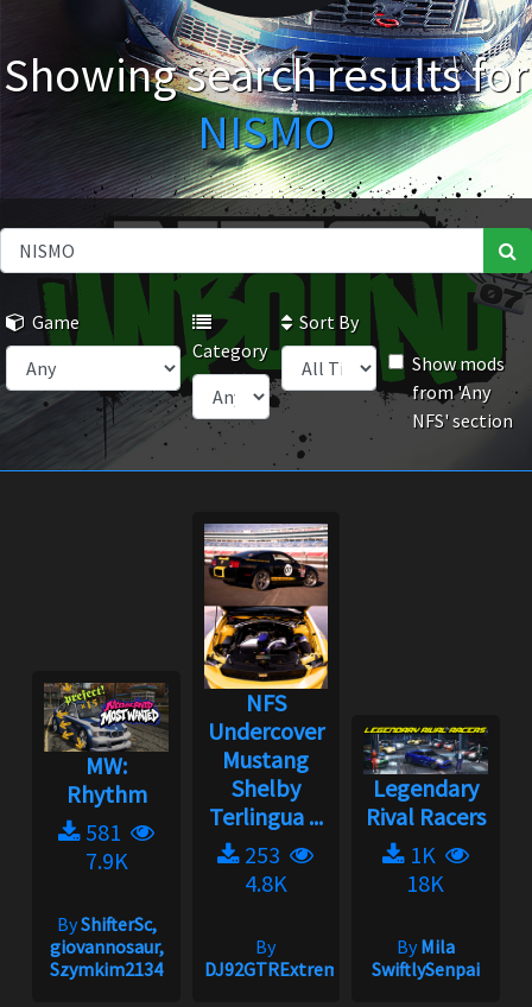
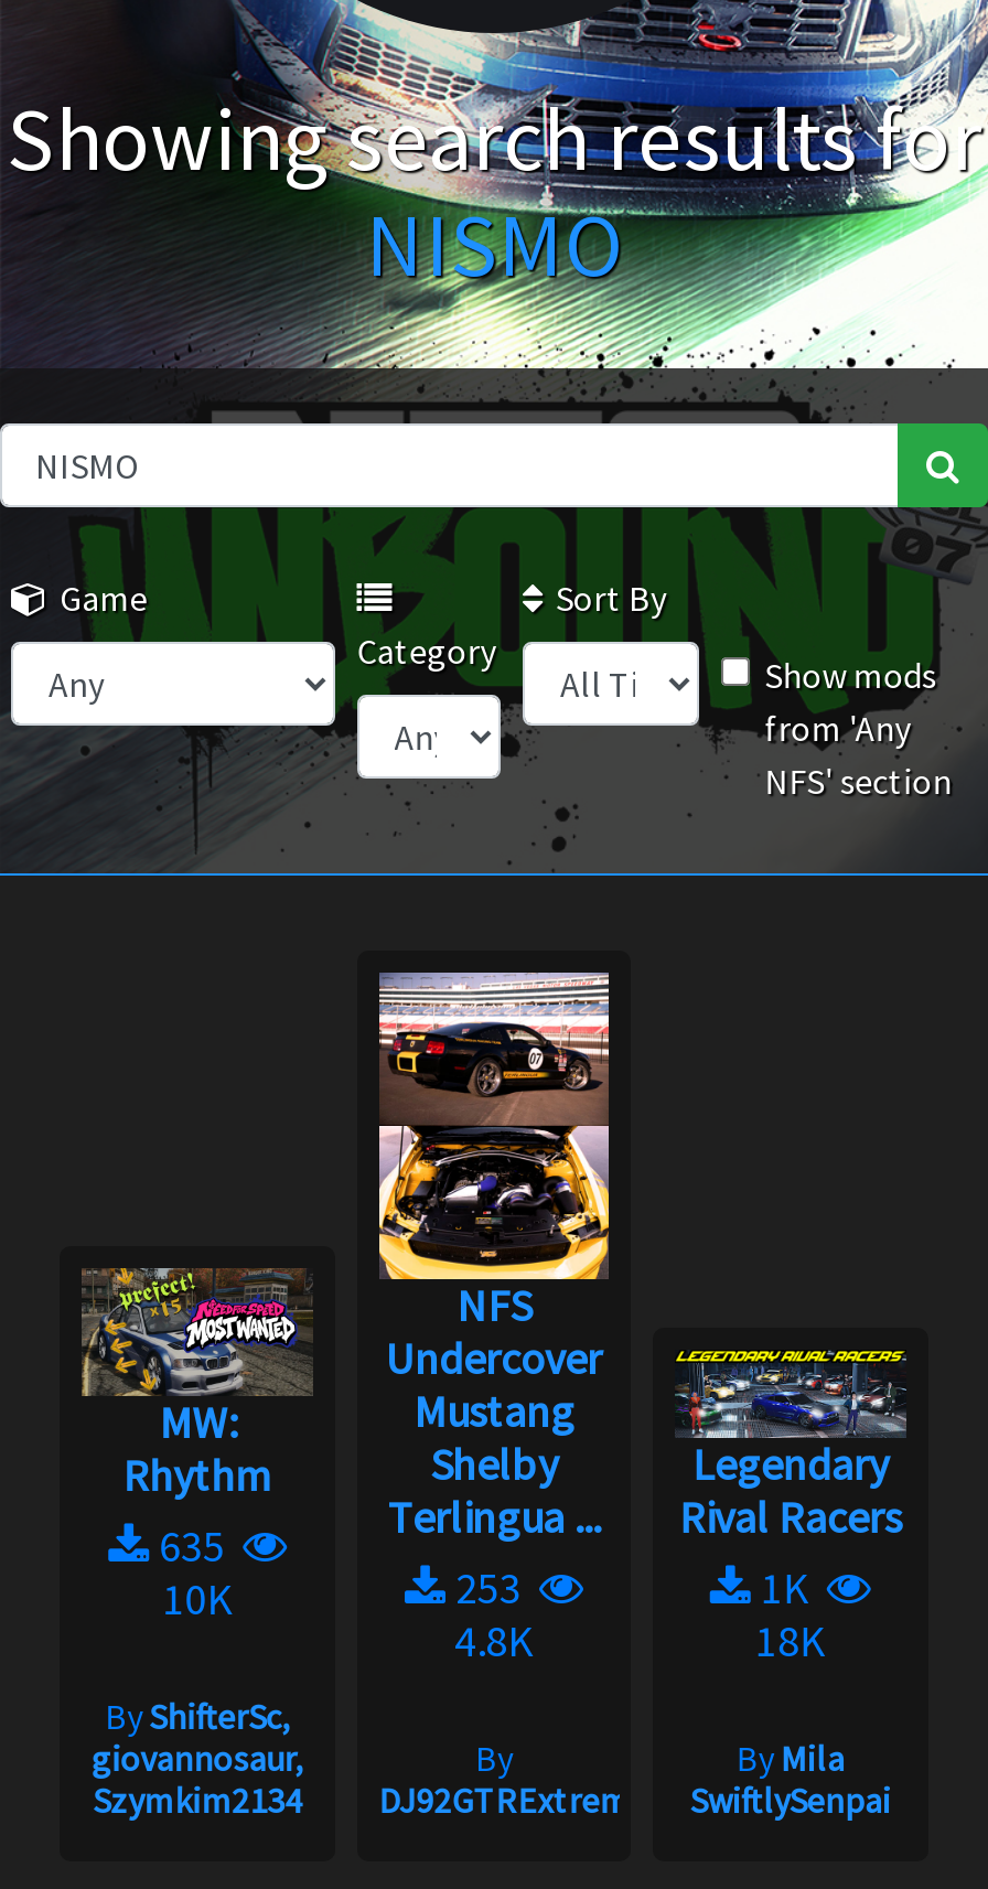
- 581
- 7.9K
+ 635
+ 10K
